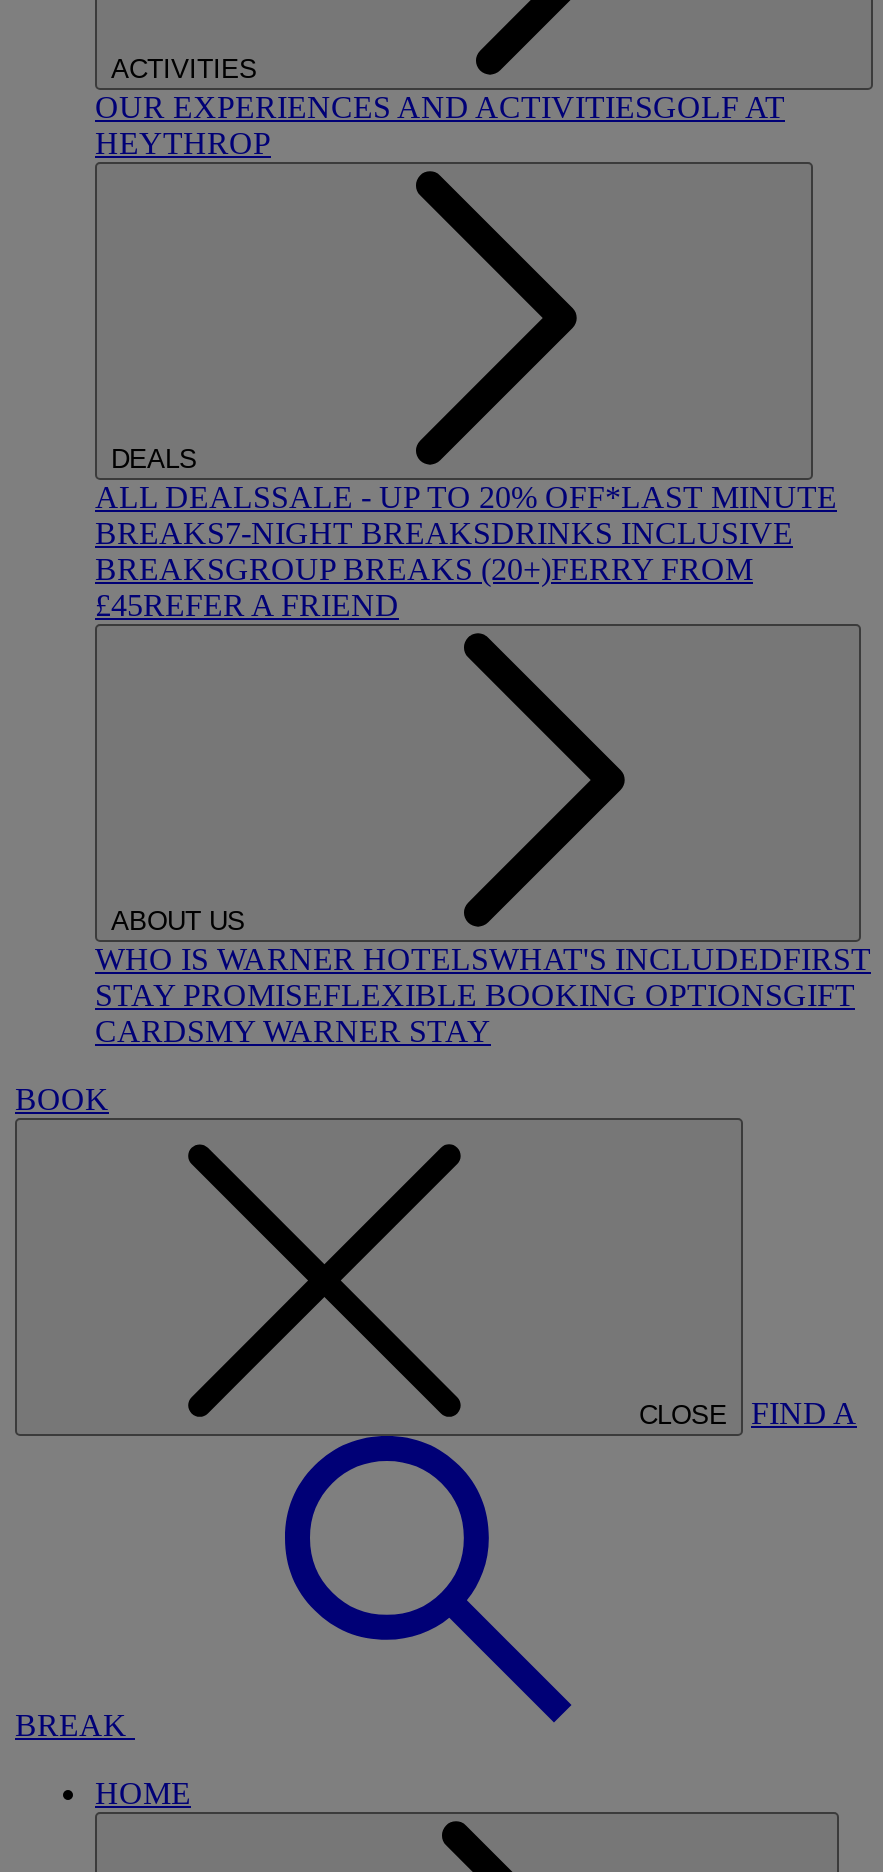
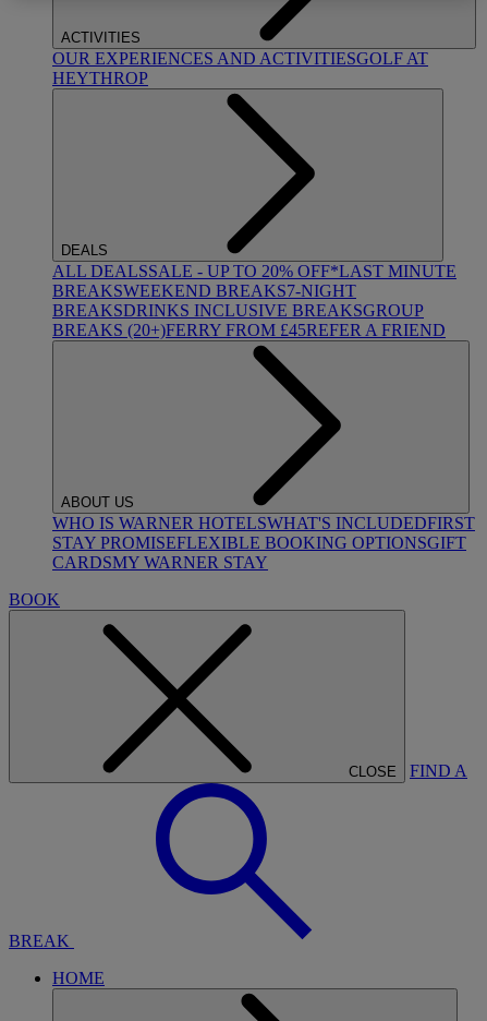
- BREAKS7-NIGHT BREAKSDRINKS INCLUSIVE
- BREAKSGROUP BREAKS (20+)FERRY FROM
- £45REFER A FRIEND
+ BREAKSWEEKEND BREAKS7-NIGHT
+ BREAKSDRINKS INCLUSIVE BREAKSGROUP
+ BREAKS (20+)FERRY FROM £45REFER A FRIEND
